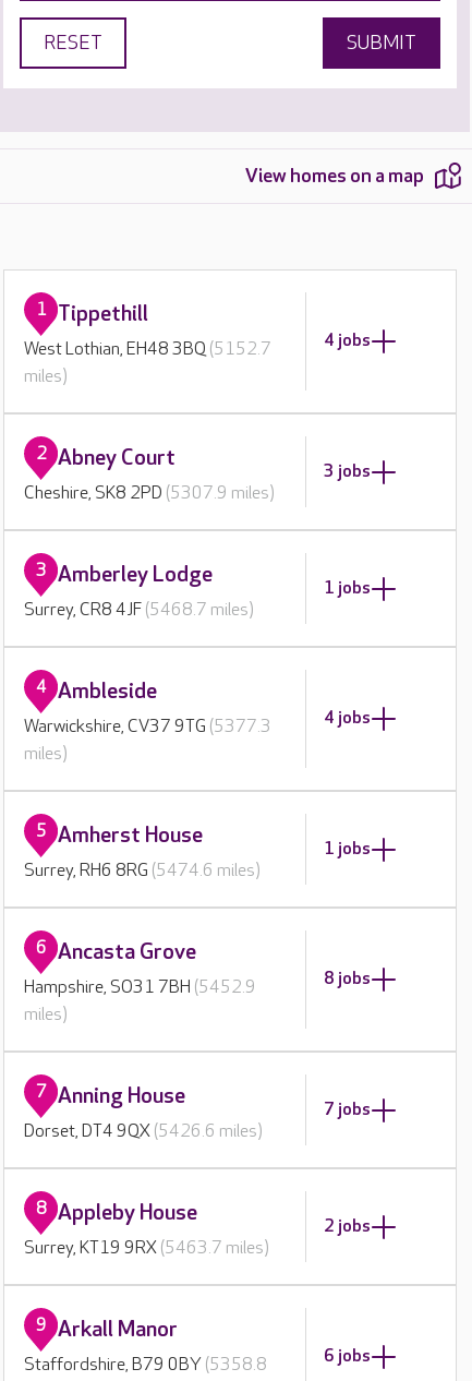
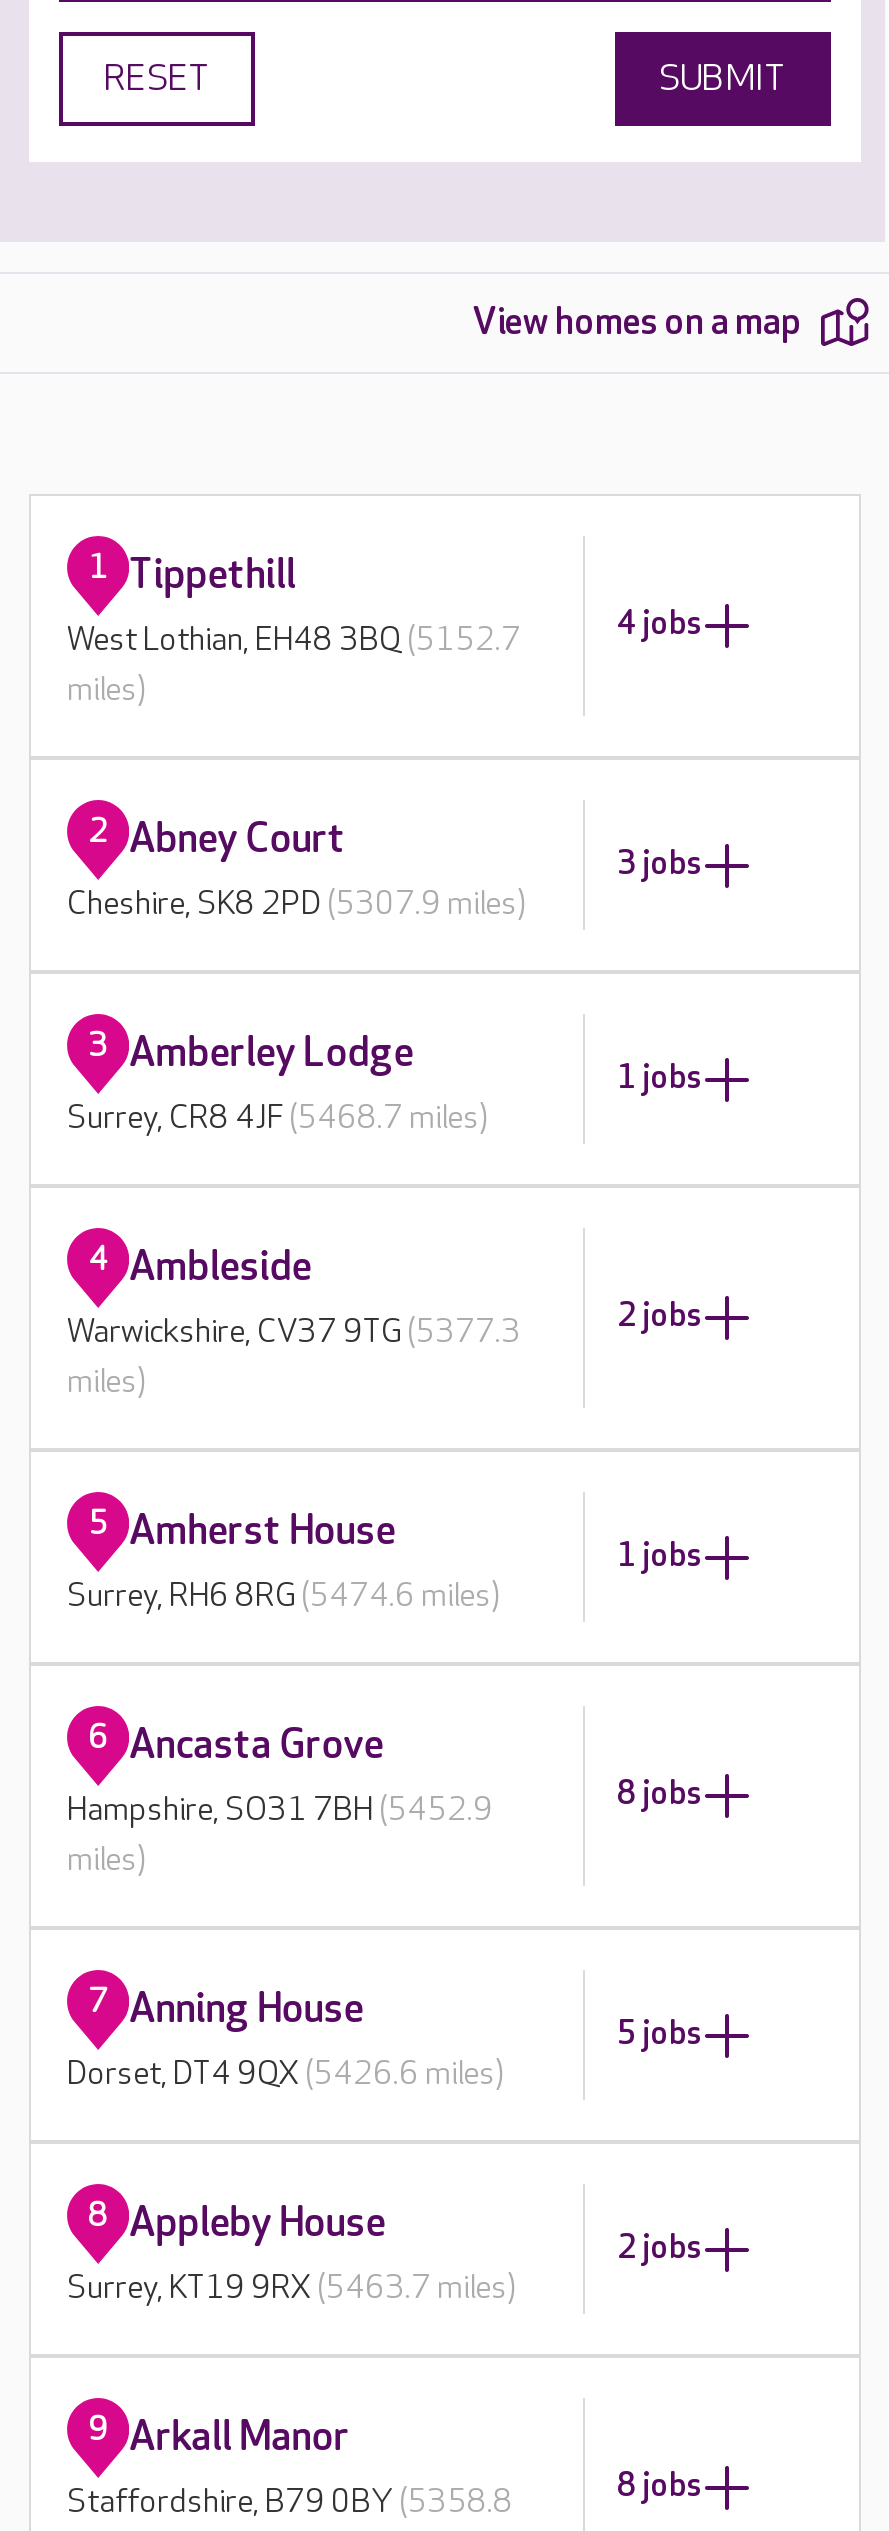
- 4 jobs
+ 2 jobs

- 7 jobs
+ 5 jobs

- 6 jobs
+ 8 jobs
